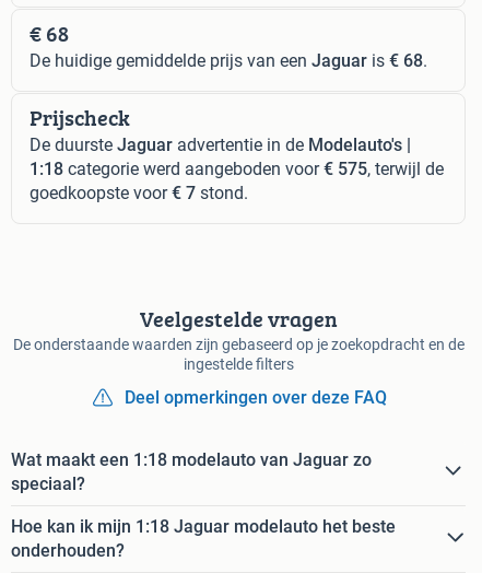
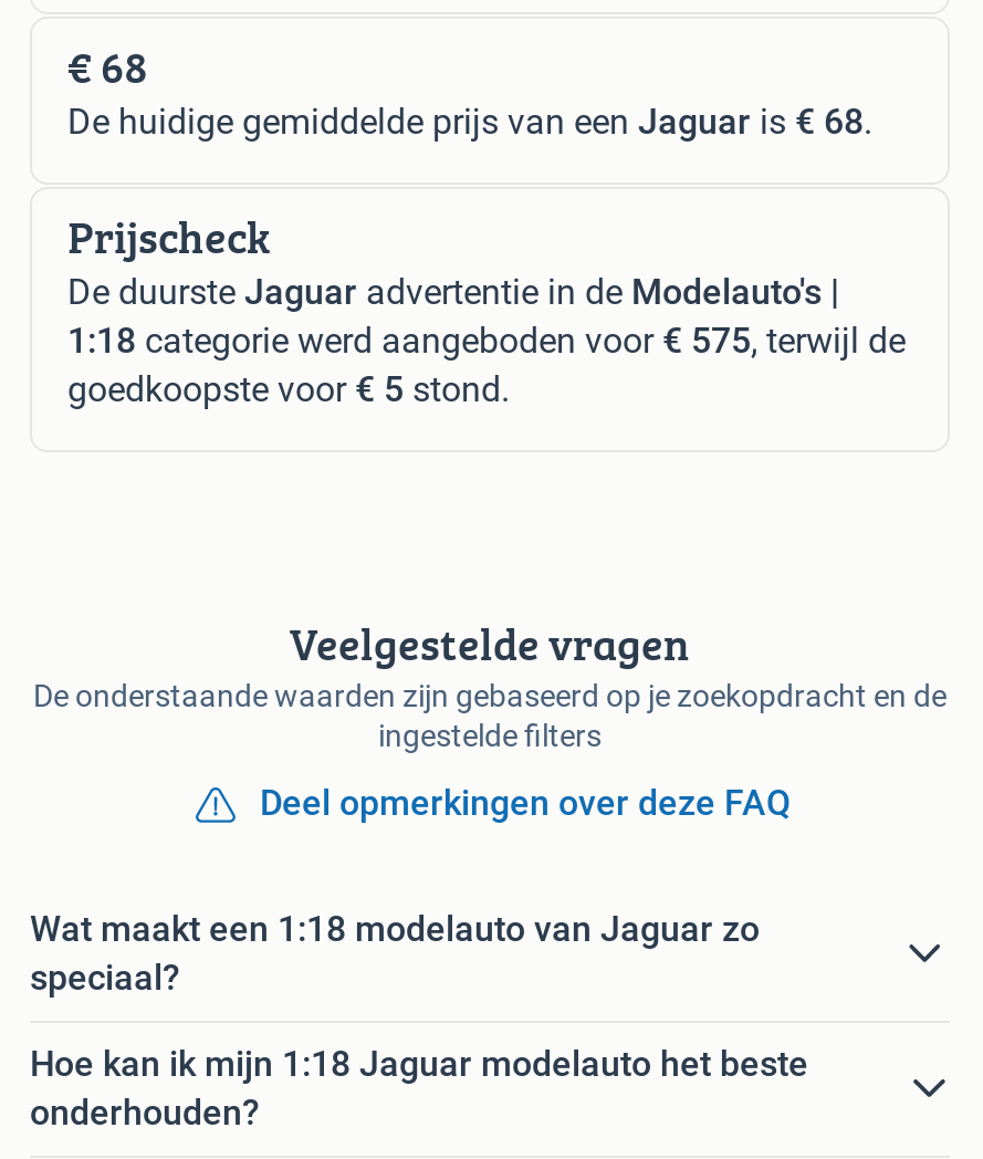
- goedkoopste voor € 7 stond.
+ goedkoopste voor € 5 stond.
